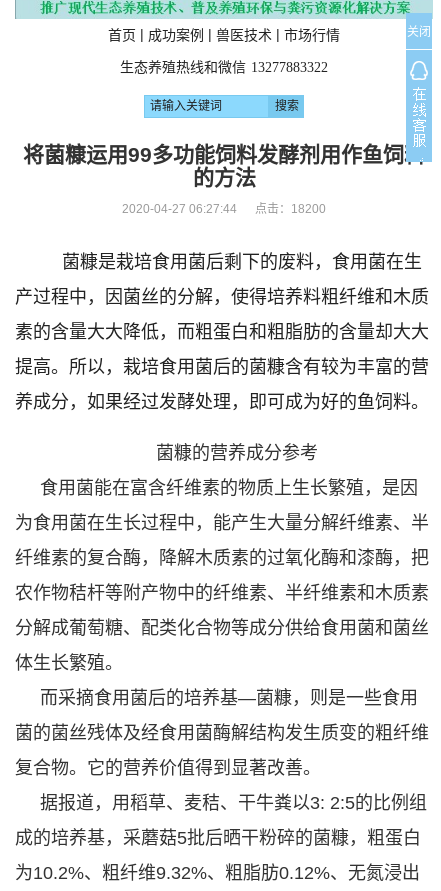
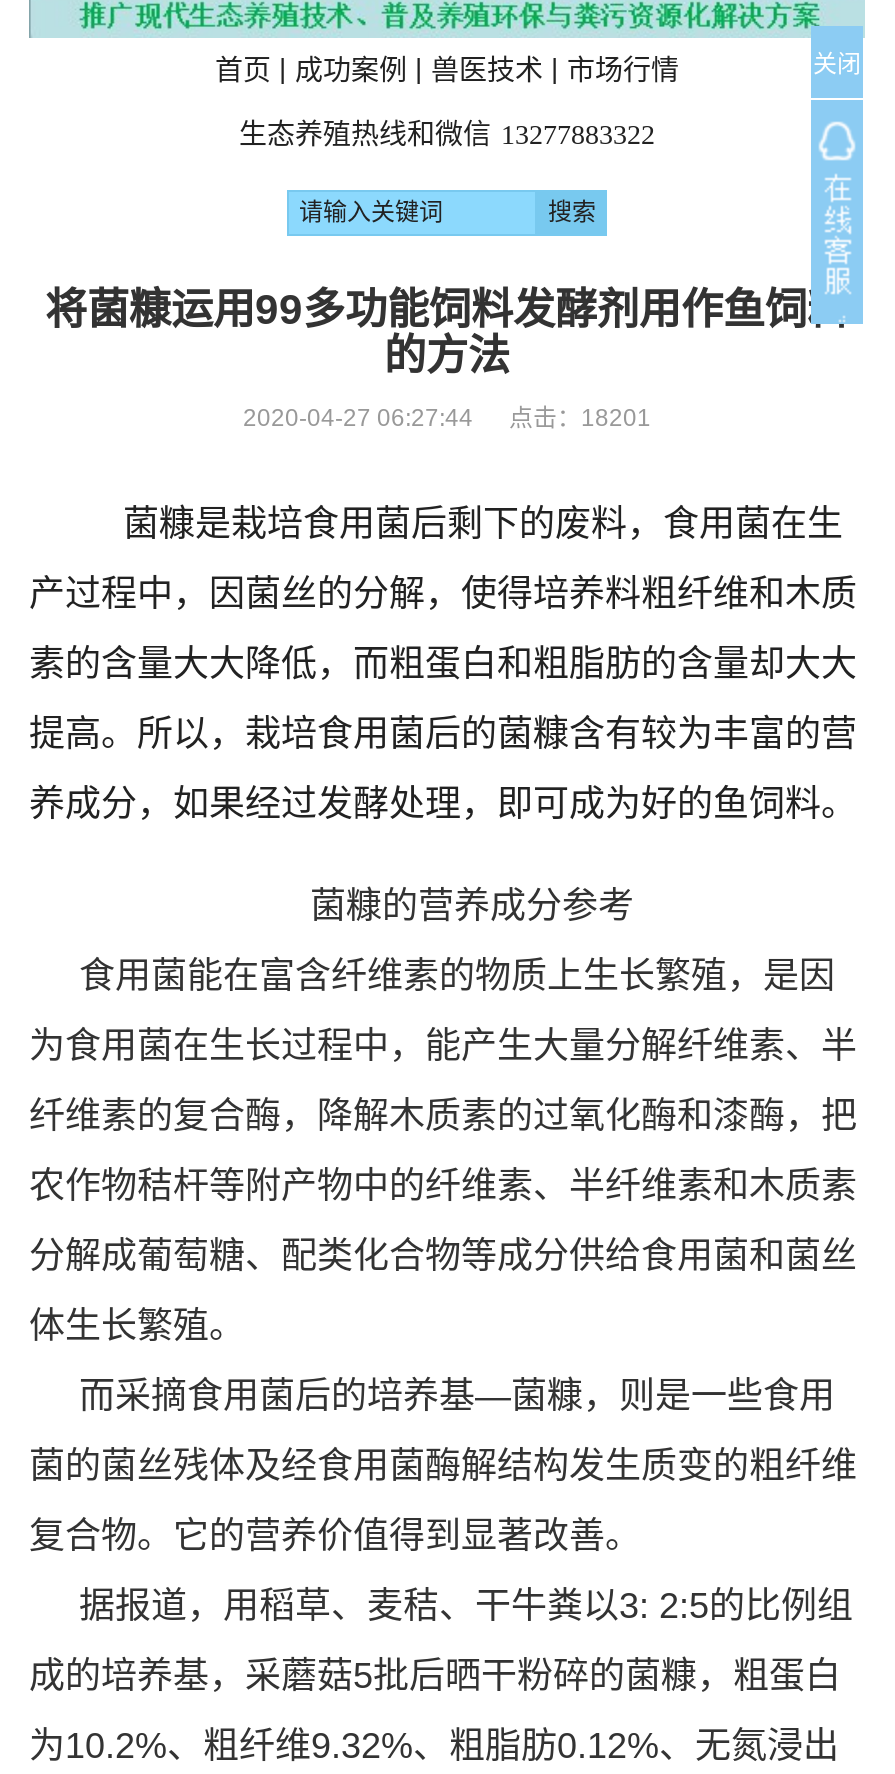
- 2020-04-27 06:27:44 点击：18200
+ 2020-04-27 06:27:44 点击：18201
